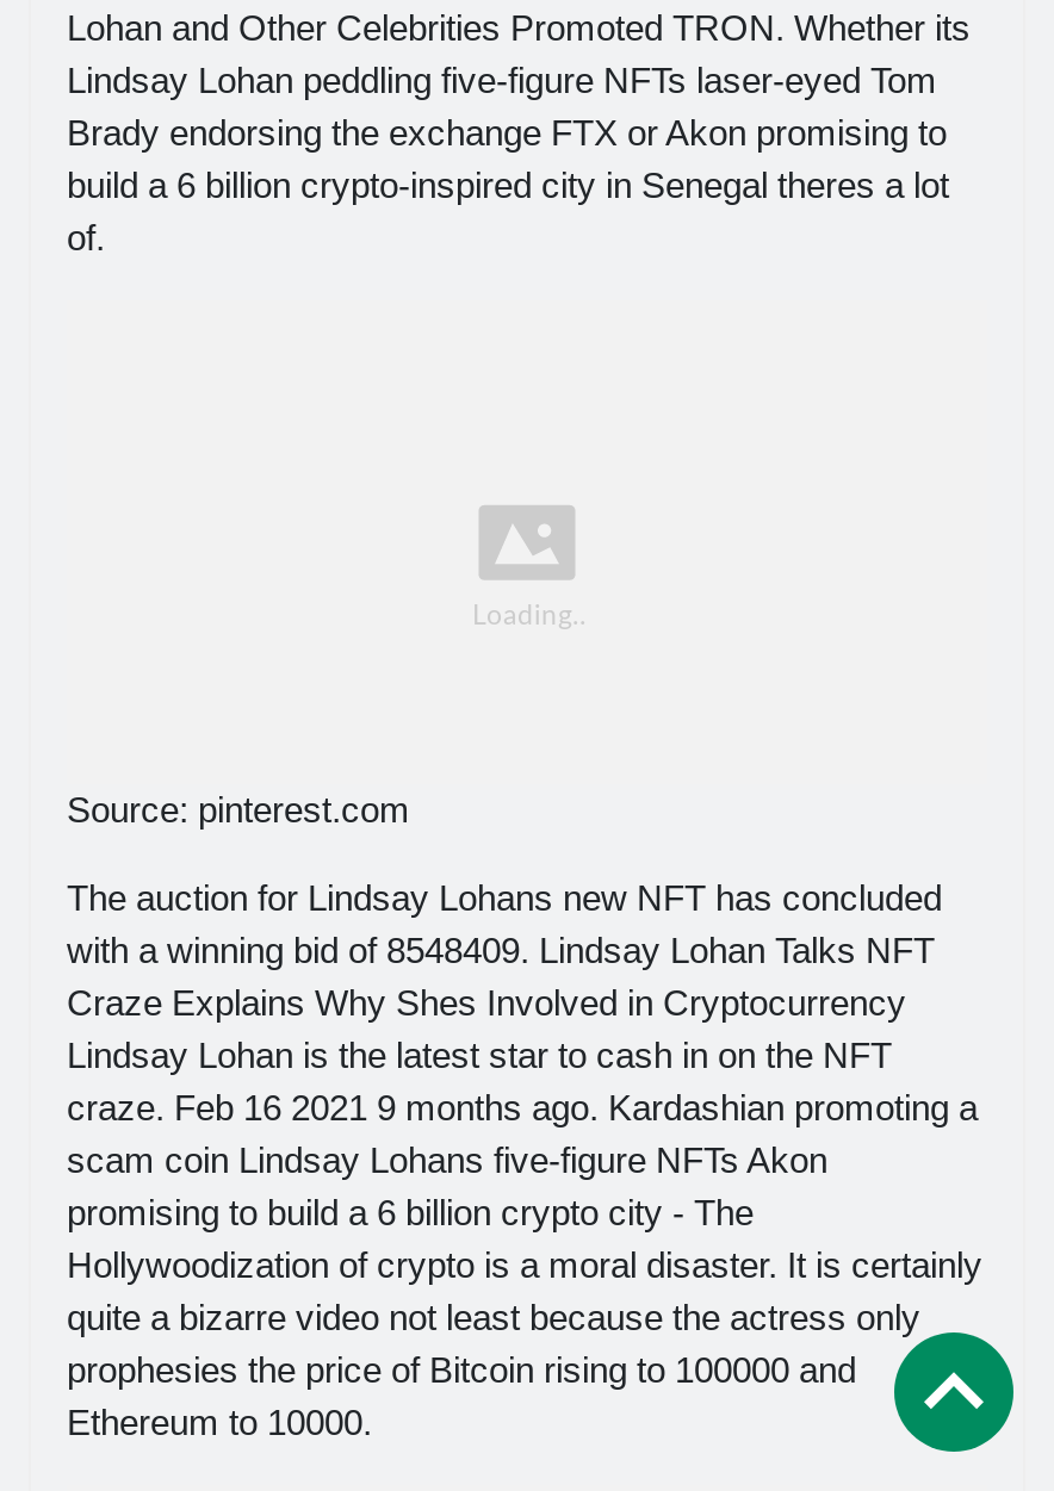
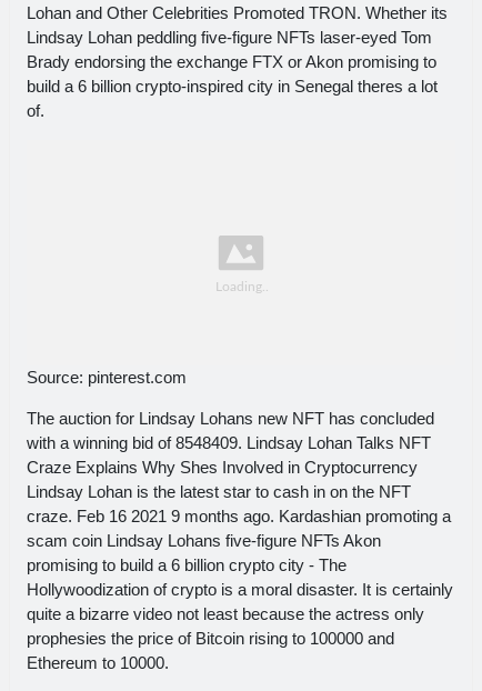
- [image]
